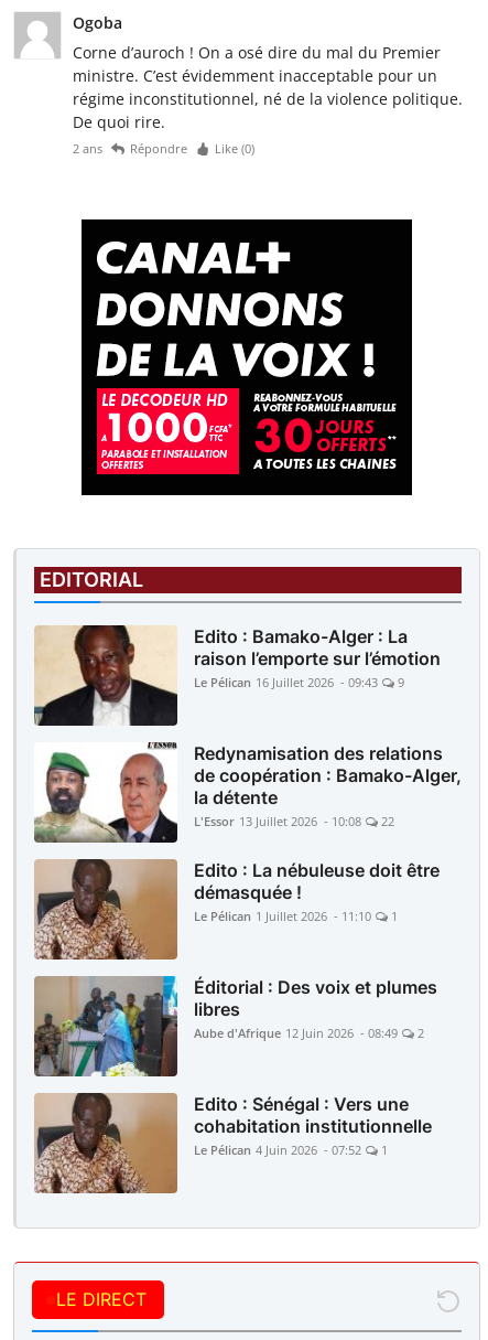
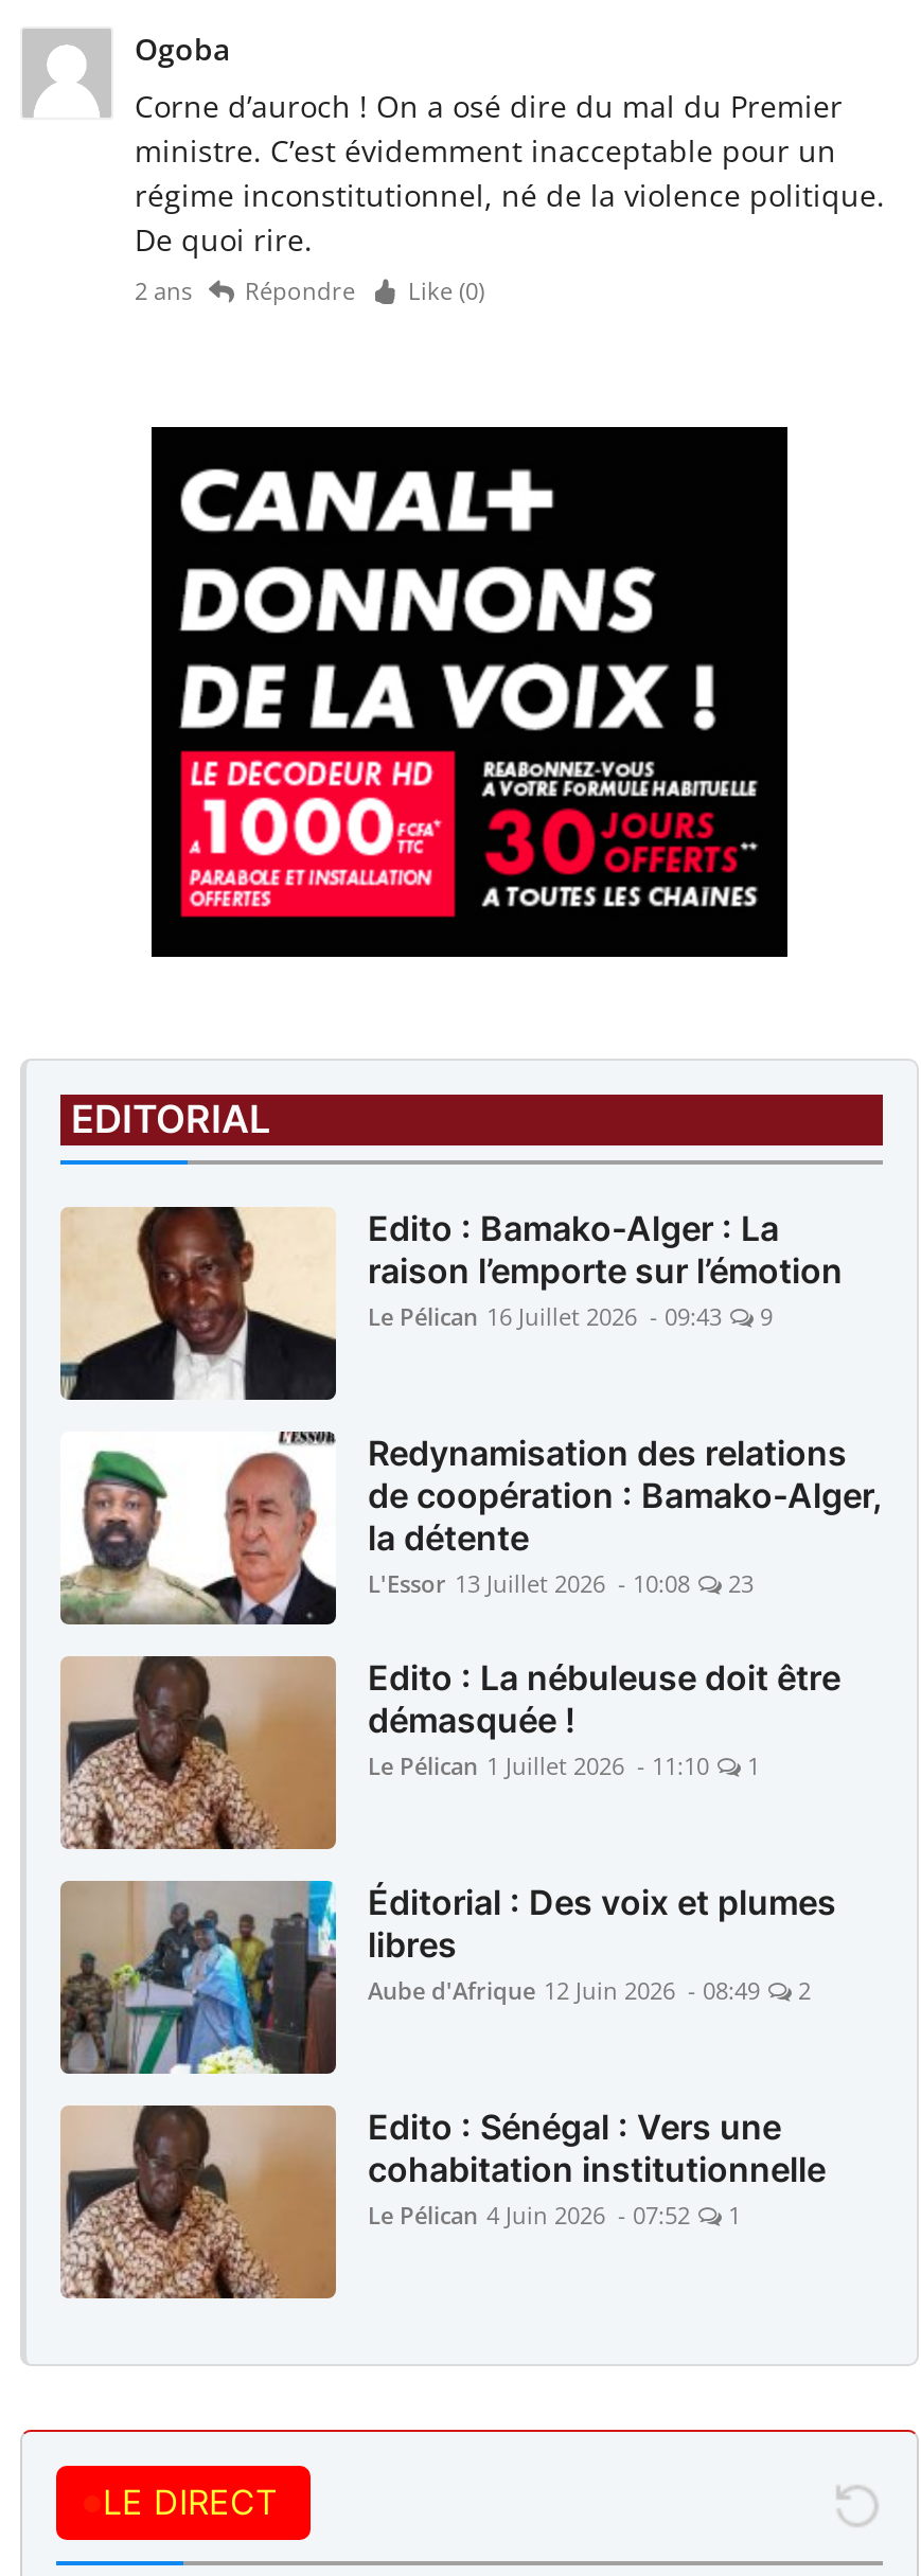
- L'Essor 13 Juillet 2026 - 10:08 22
+ L'Essor 13 Juillet 2026 - 10:08 23
